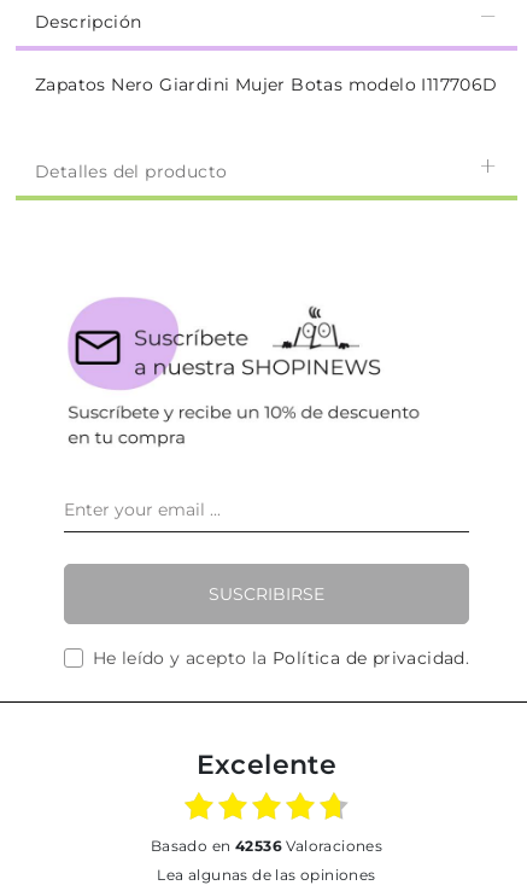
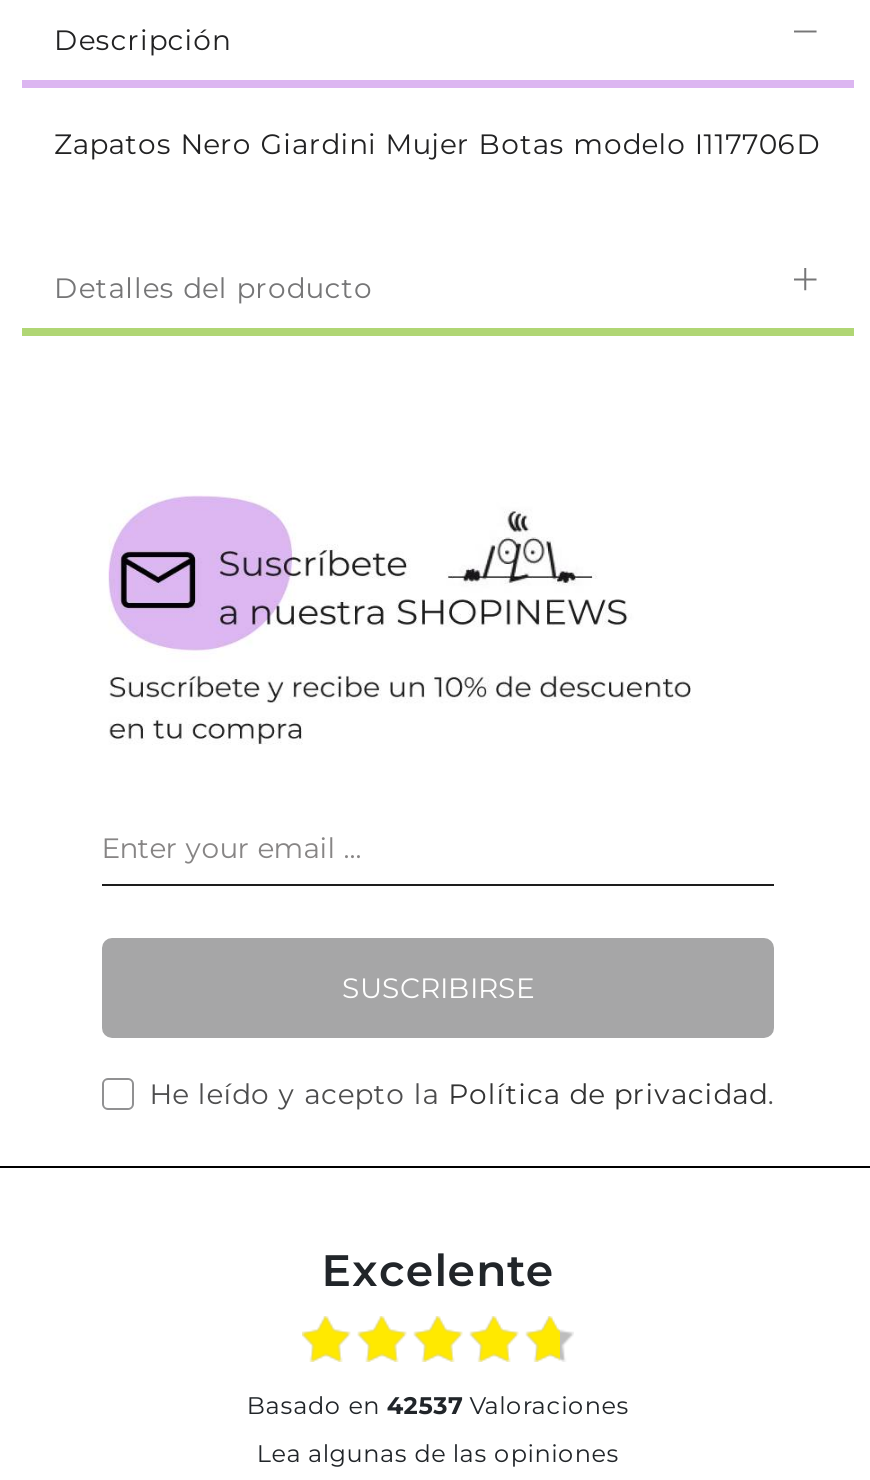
- basado en 42536 Valoraciones
+ basado en 42537 Valoraciones
